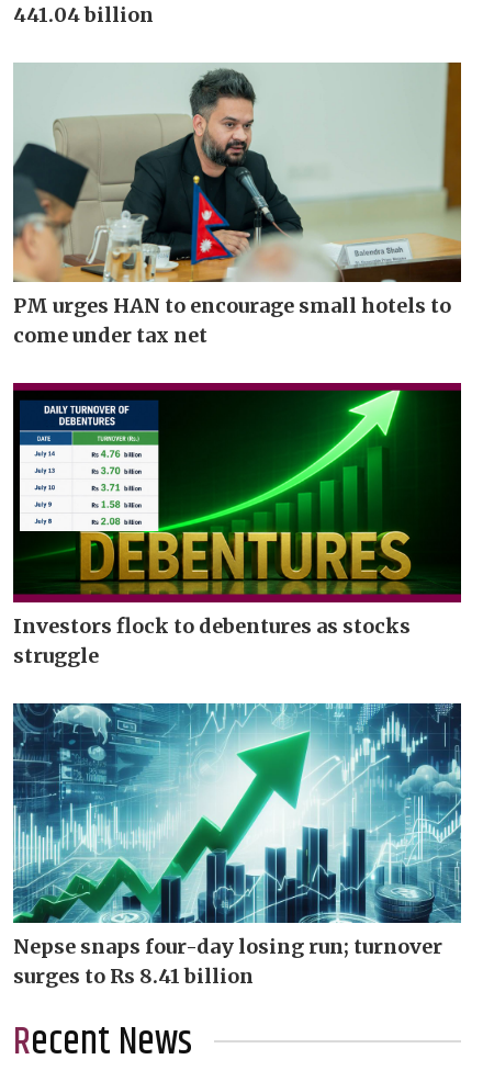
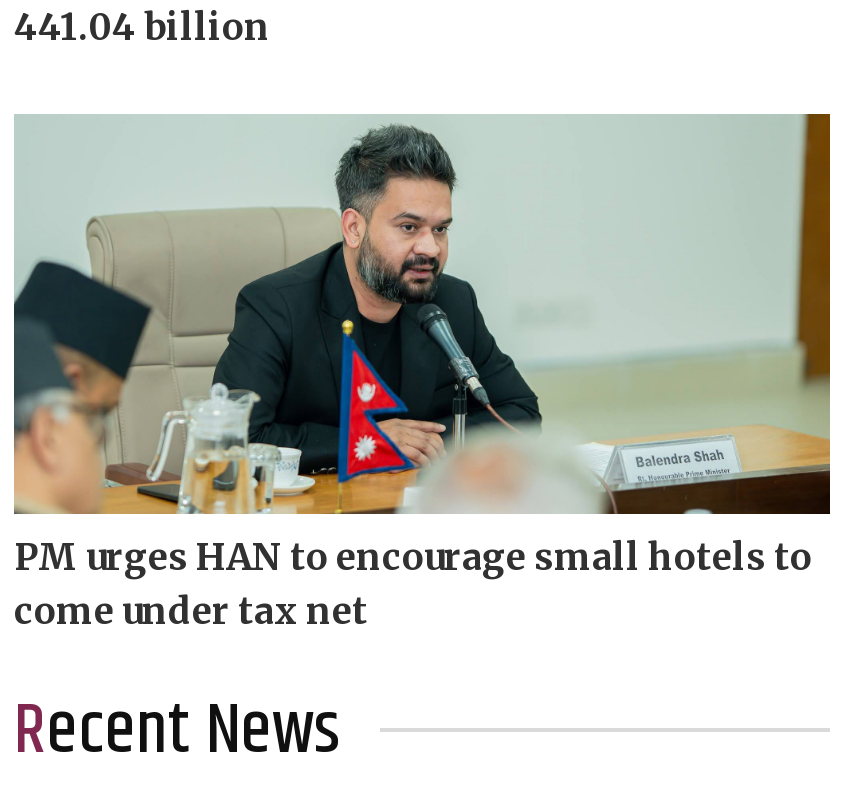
- [image]
- Investors flock to debentures as stocks
- struggle

- [image]
- Nepse snaps four-day losing run; turnover
- surges to Rs 8.41 billion
